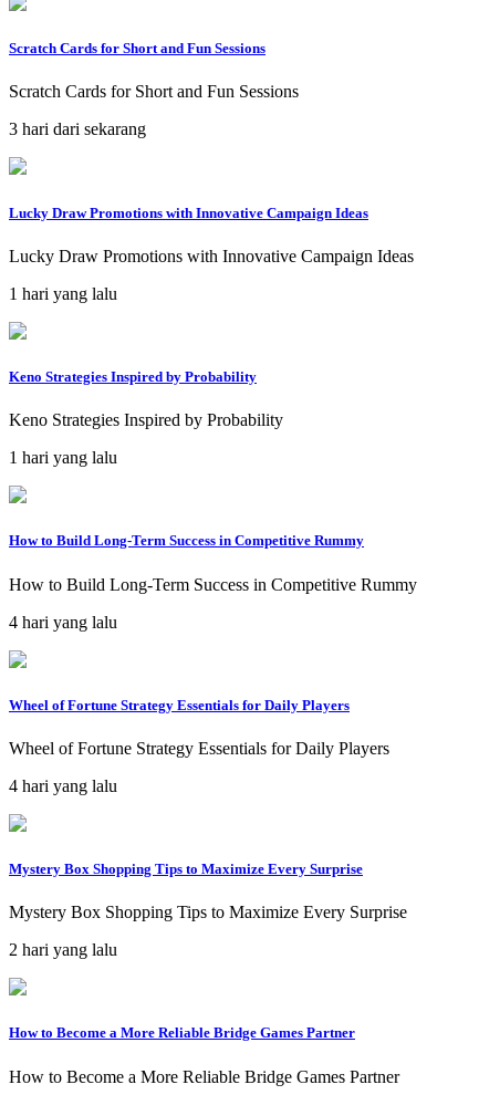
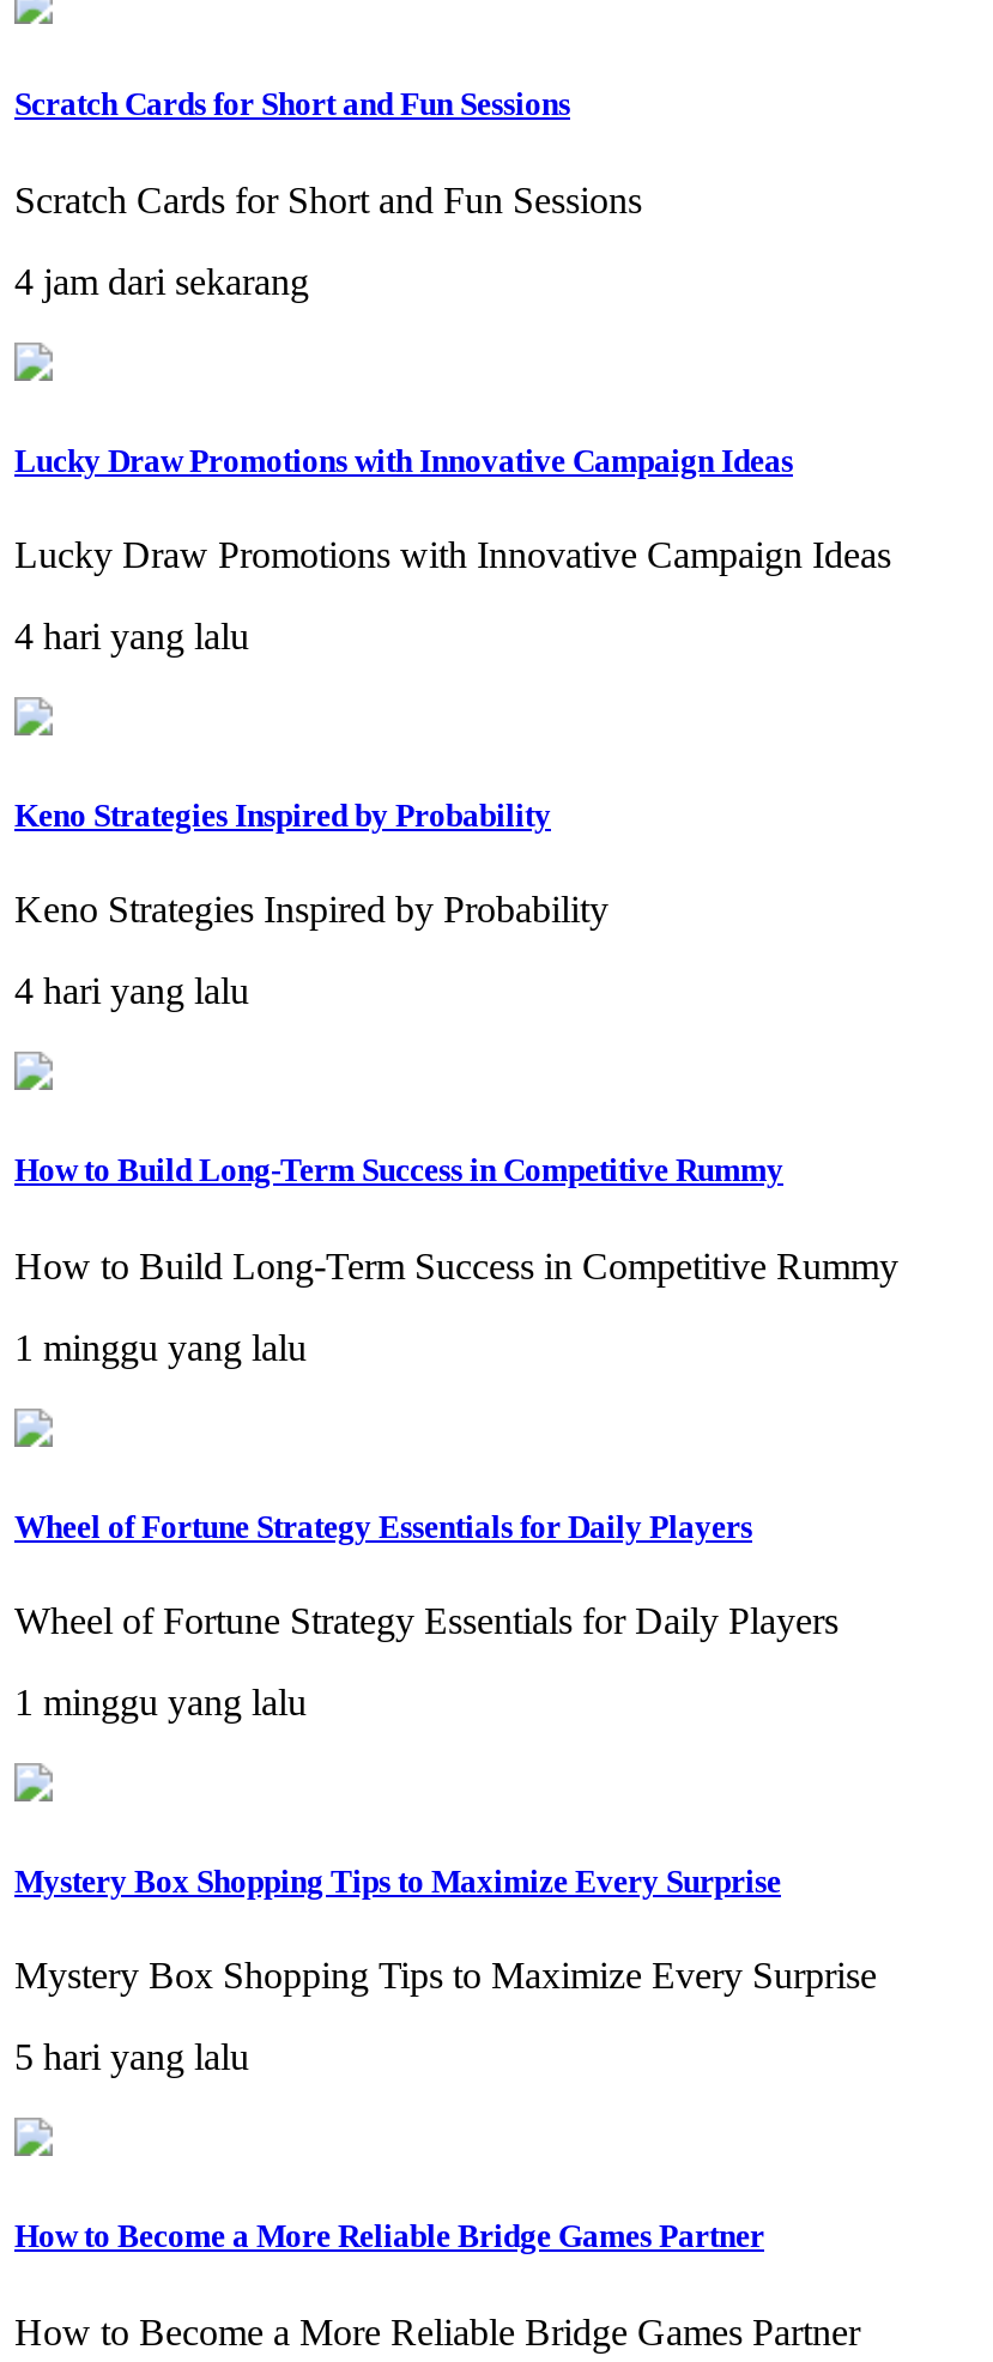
- 3 hari dari sekarang
+ 4 jam dari sekarang

- 1 hari yang lalu
+ 4 hari yang lalu

- 1 hari yang lalu
+ 4 hari yang lalu

- 4 hari yang lalu
+ 1 minggu yang lalu

- 4 hari yang lalu
+ 1 minggu yang lalu

- 2 hari yang lalu
+ 5 hari yang lalu
